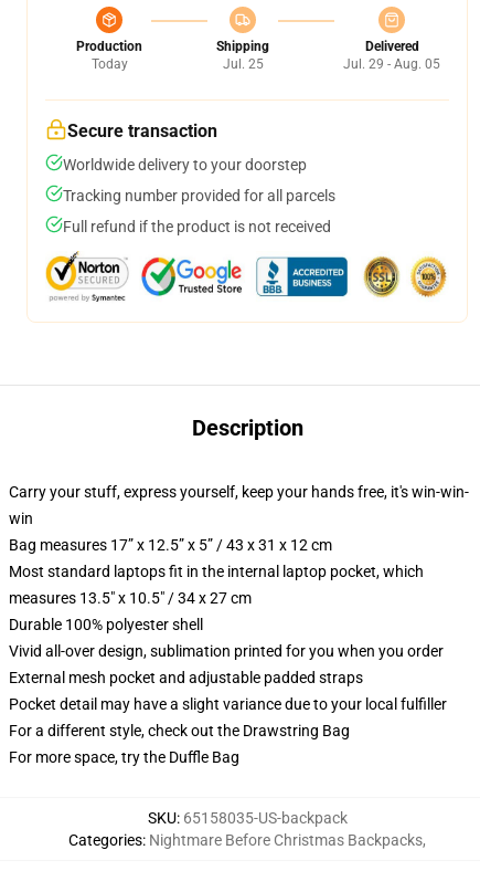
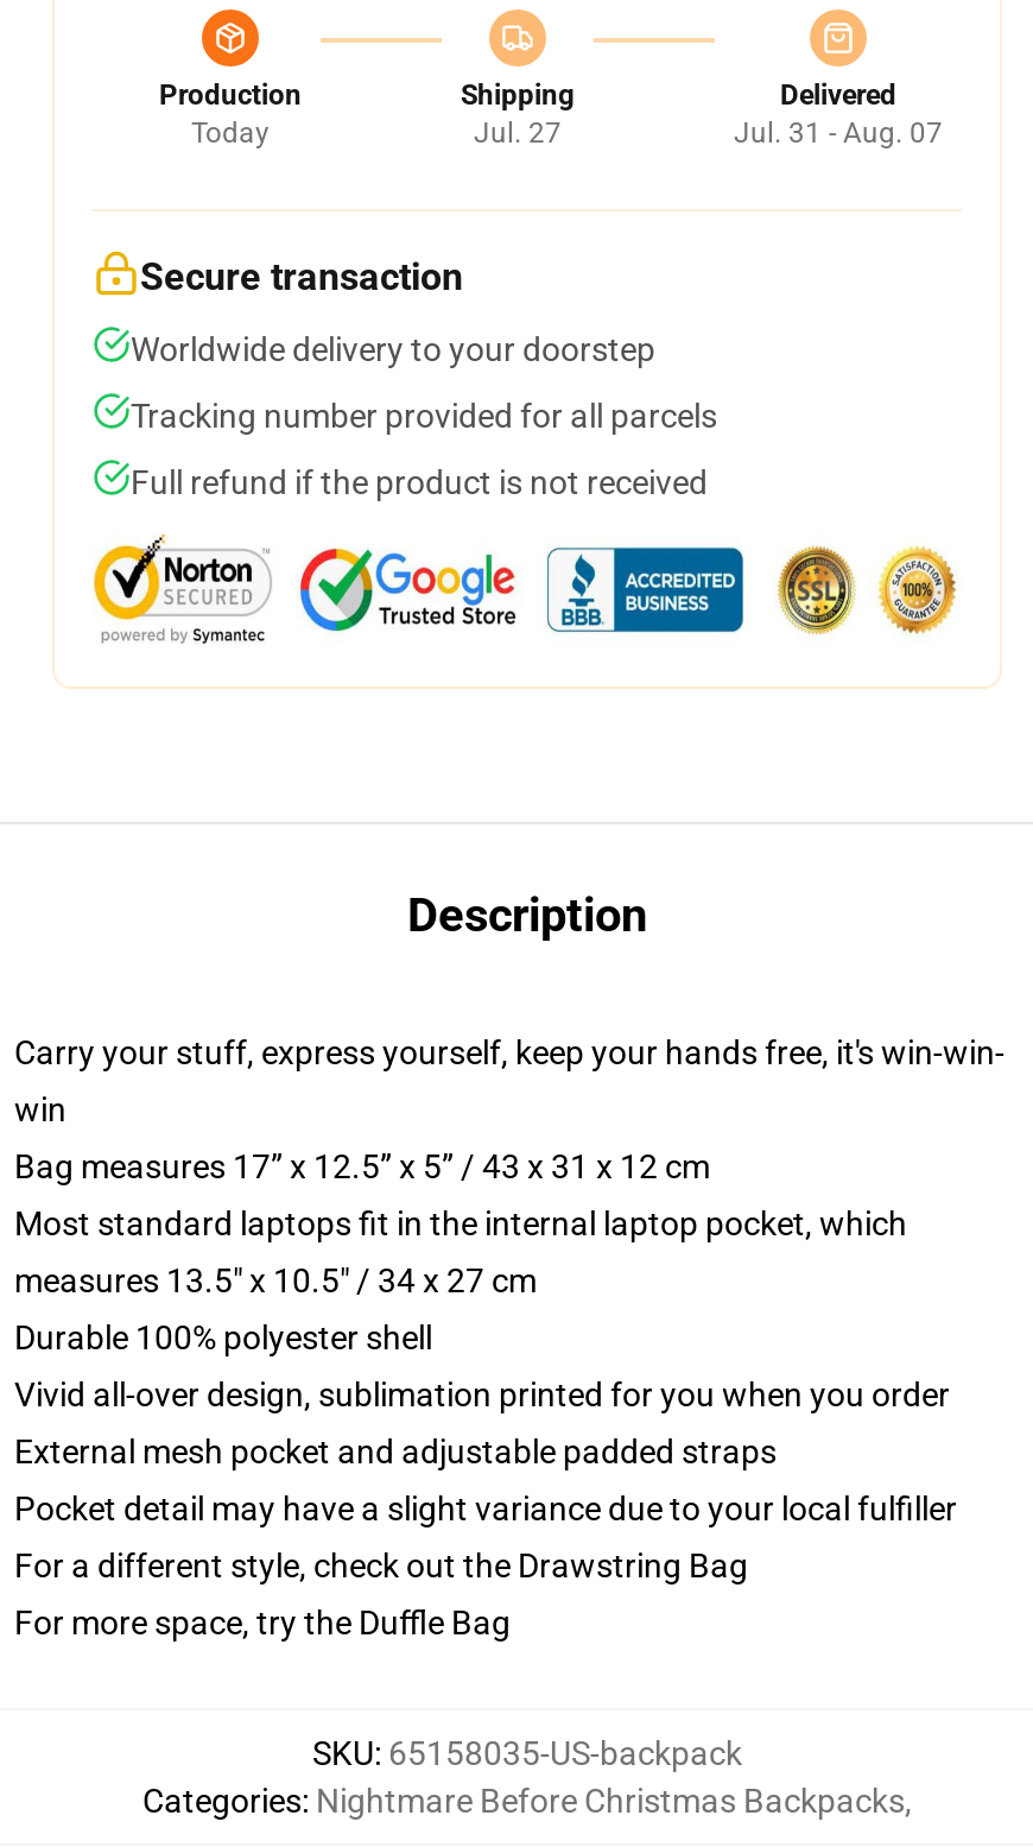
- Jul. 25
+ Jul. 27

- Jul. 29 - Aug. 05
+ Jul. 31 - Aug. 07
